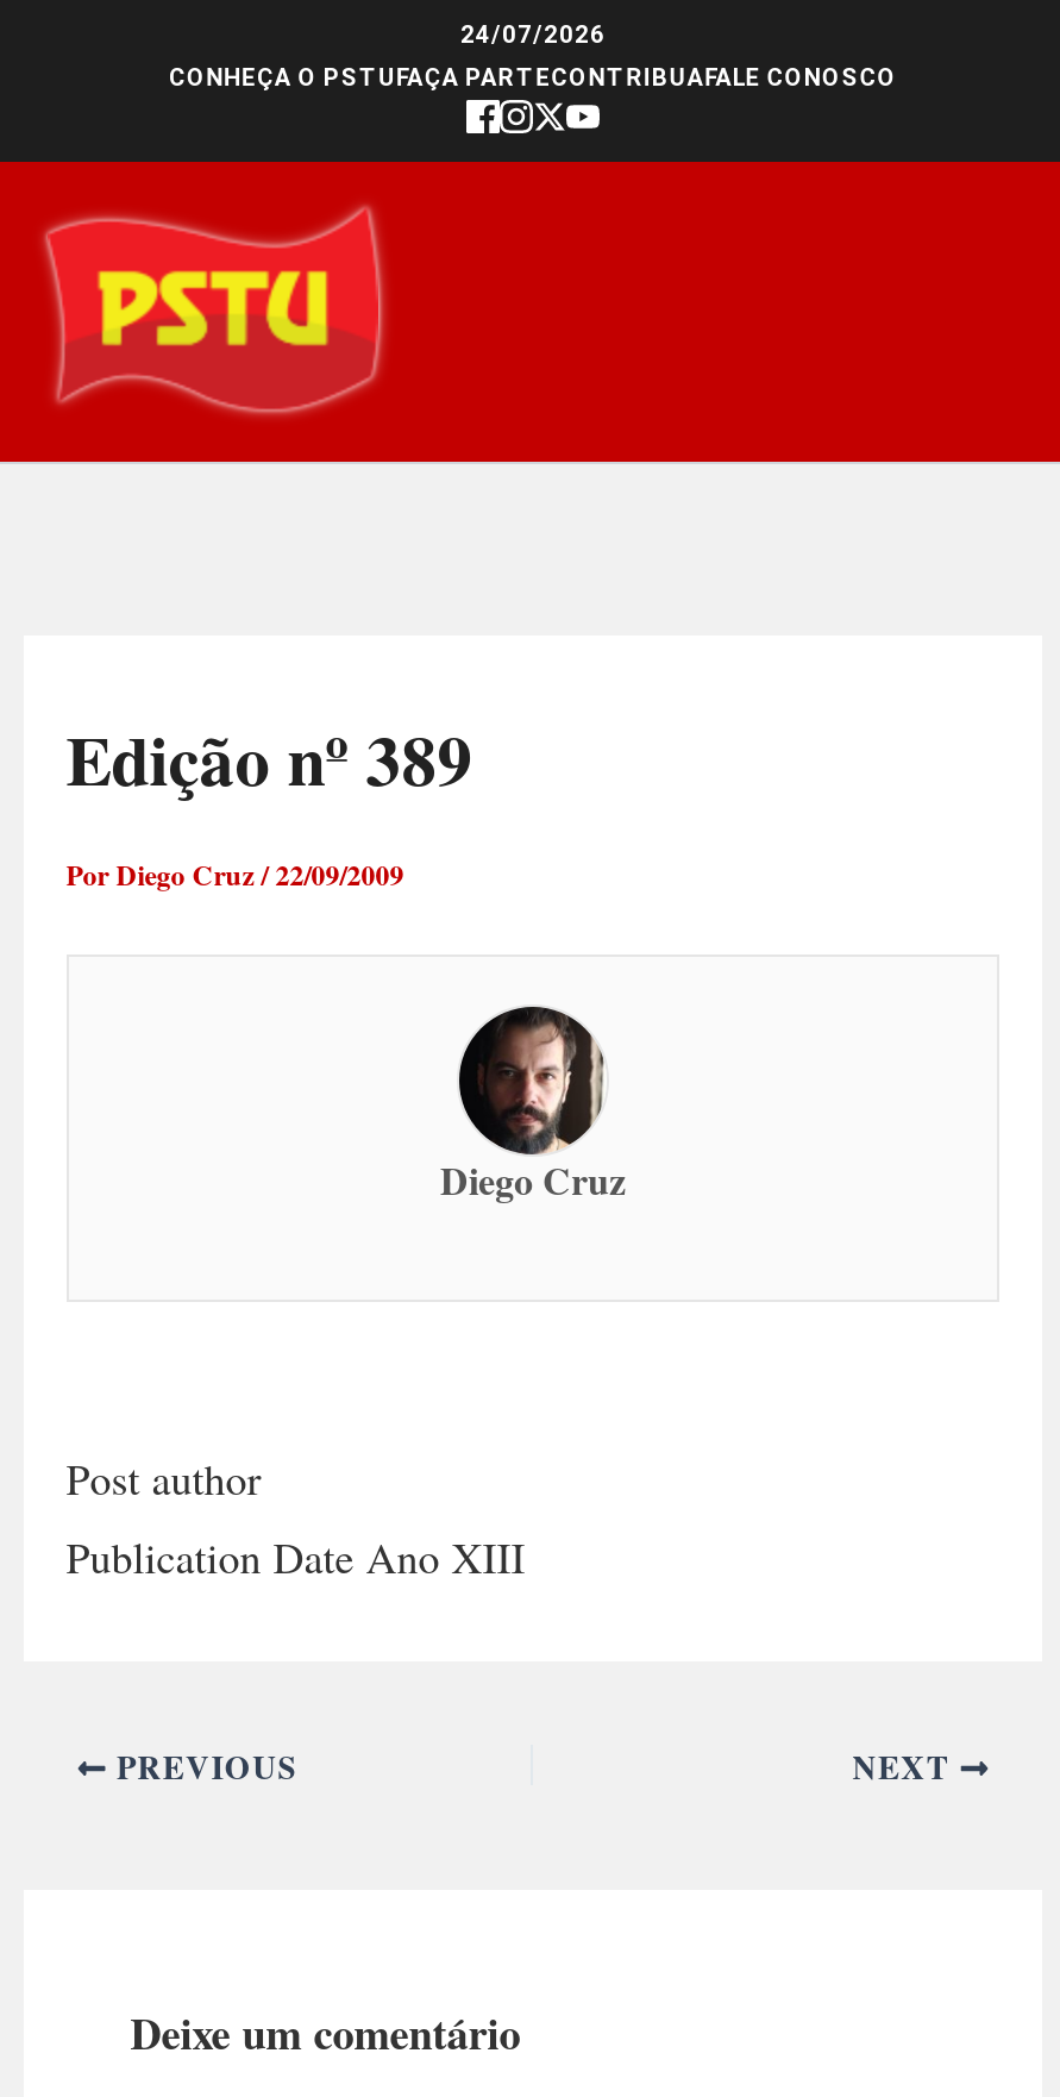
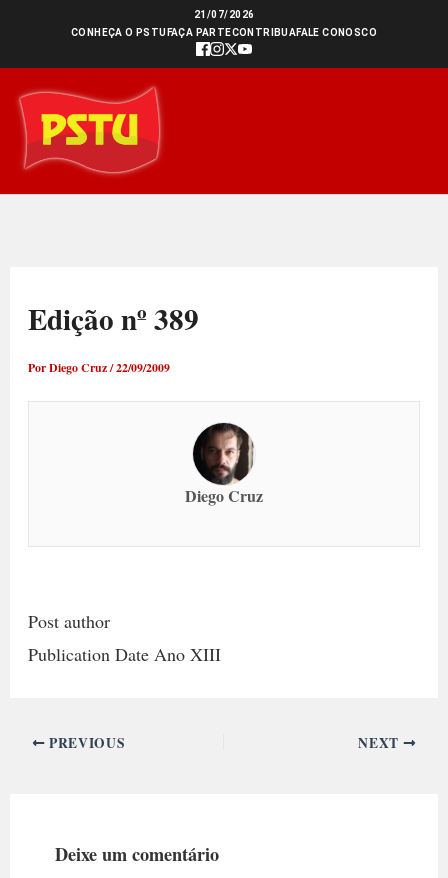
- 24/07/2026
+ 21/07/2026
